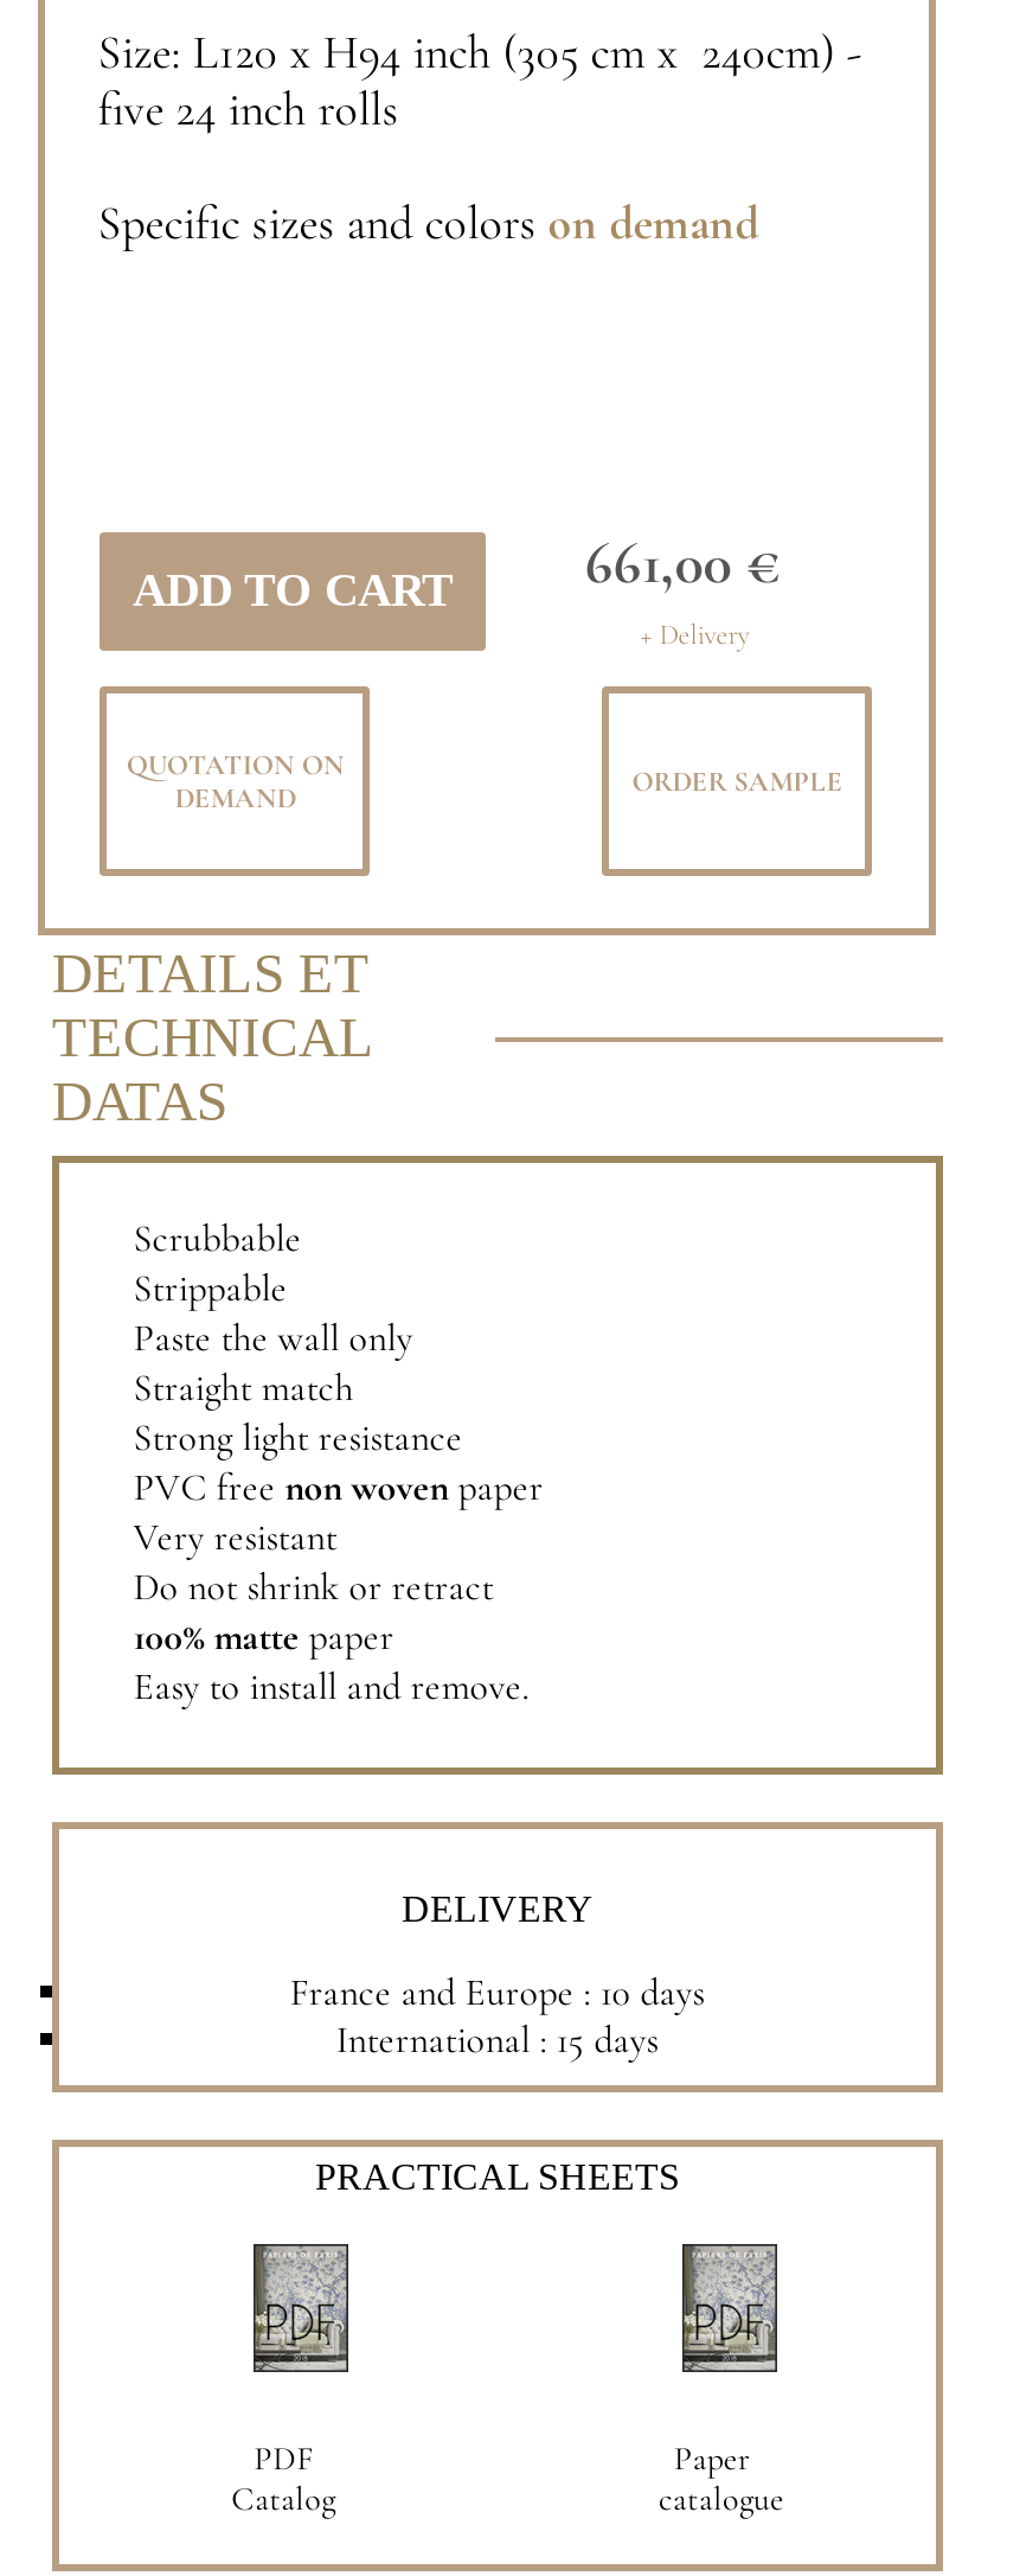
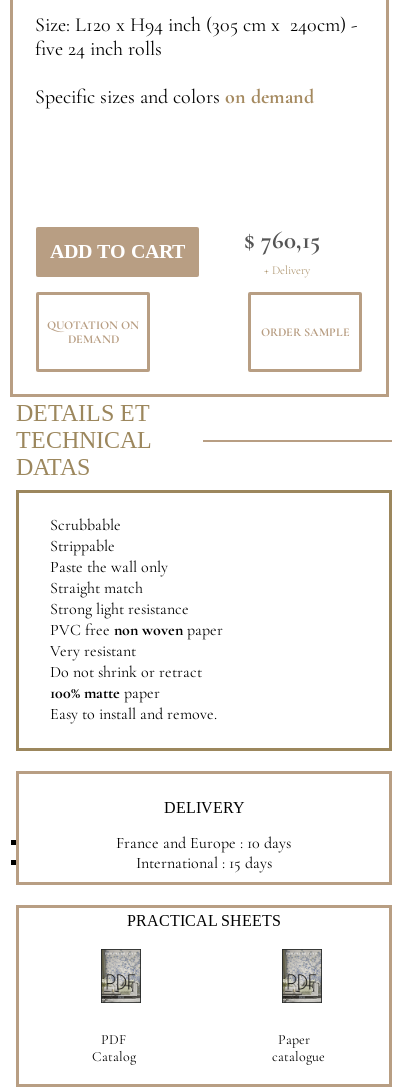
- 661,00 €
+ $ 760,15
